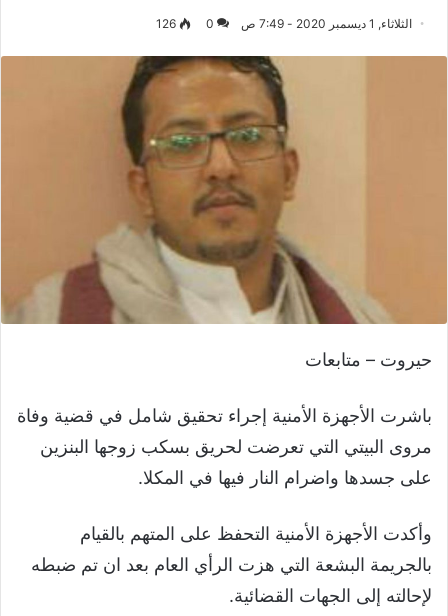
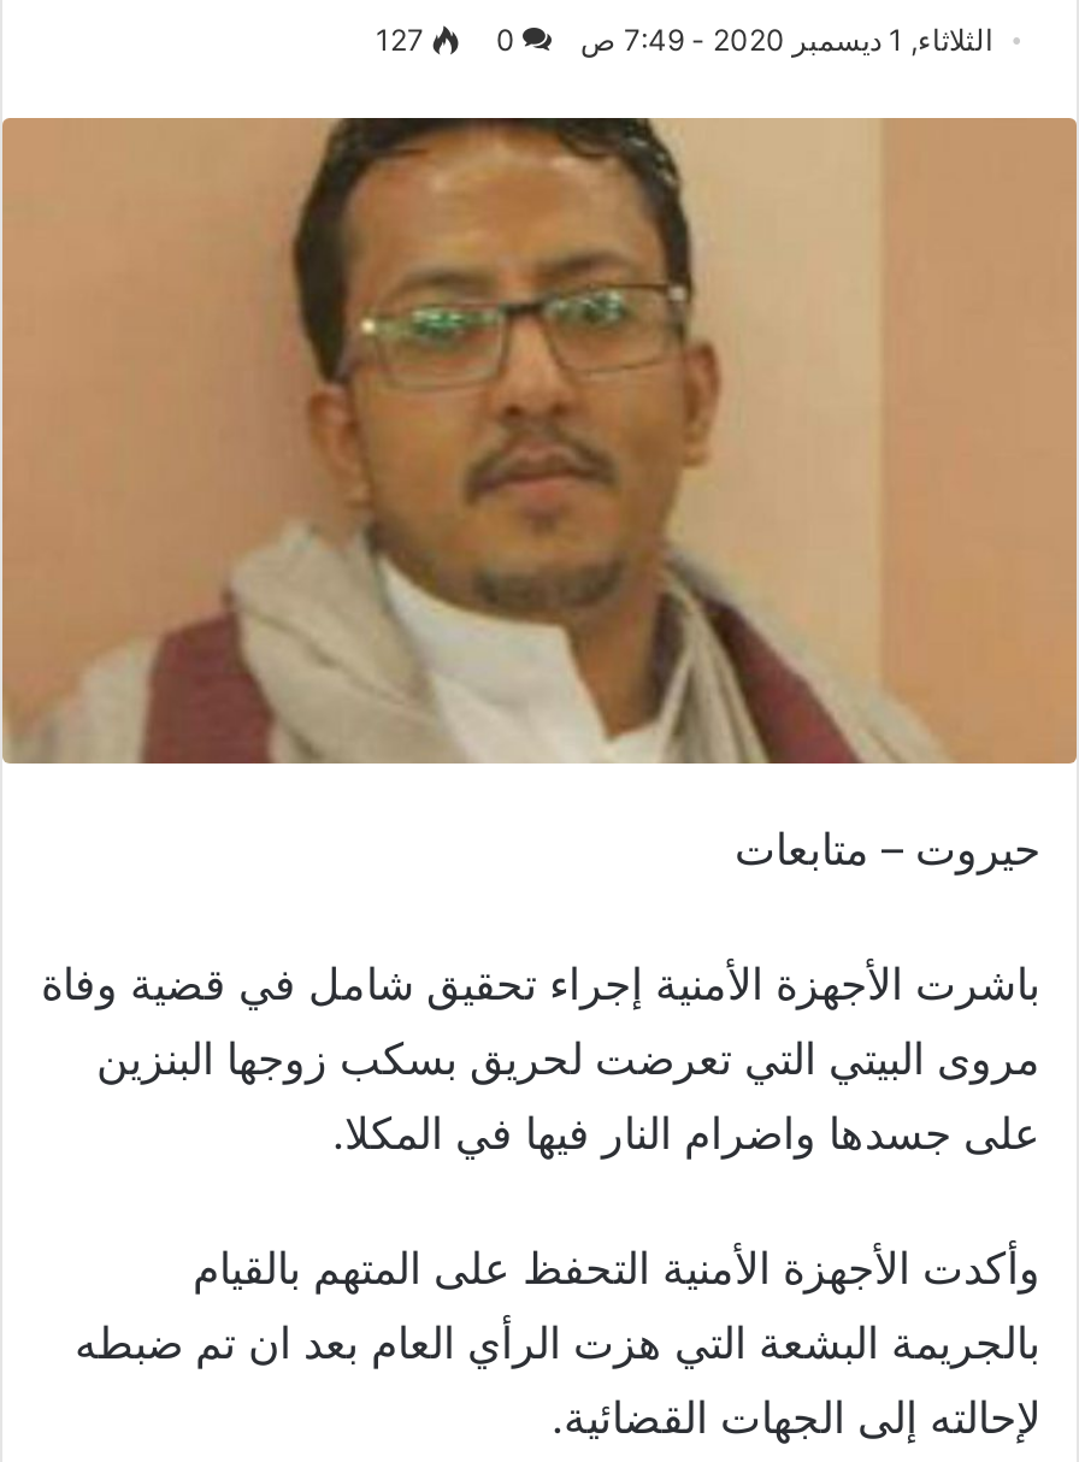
- 126 0
+ 127 0
